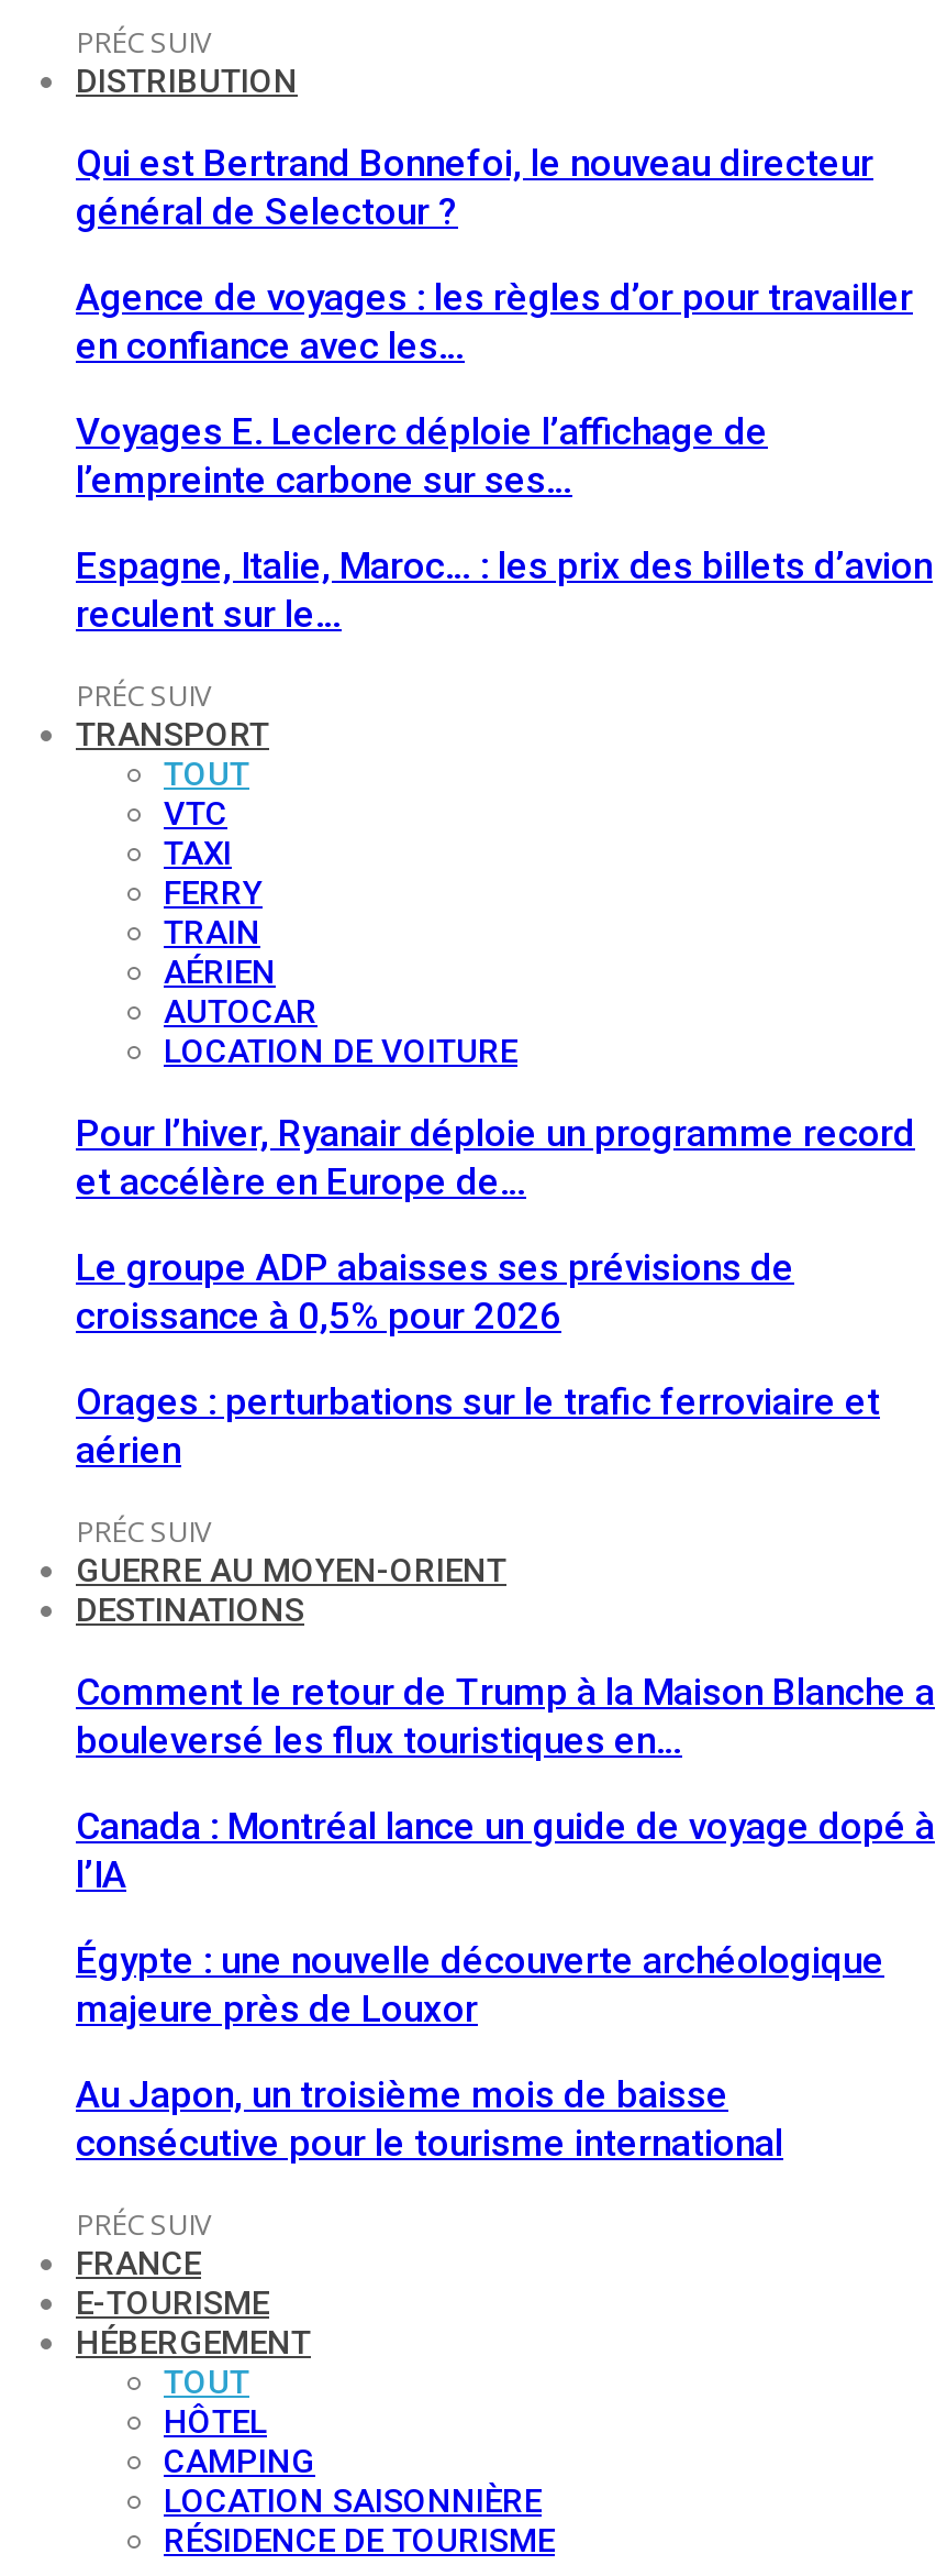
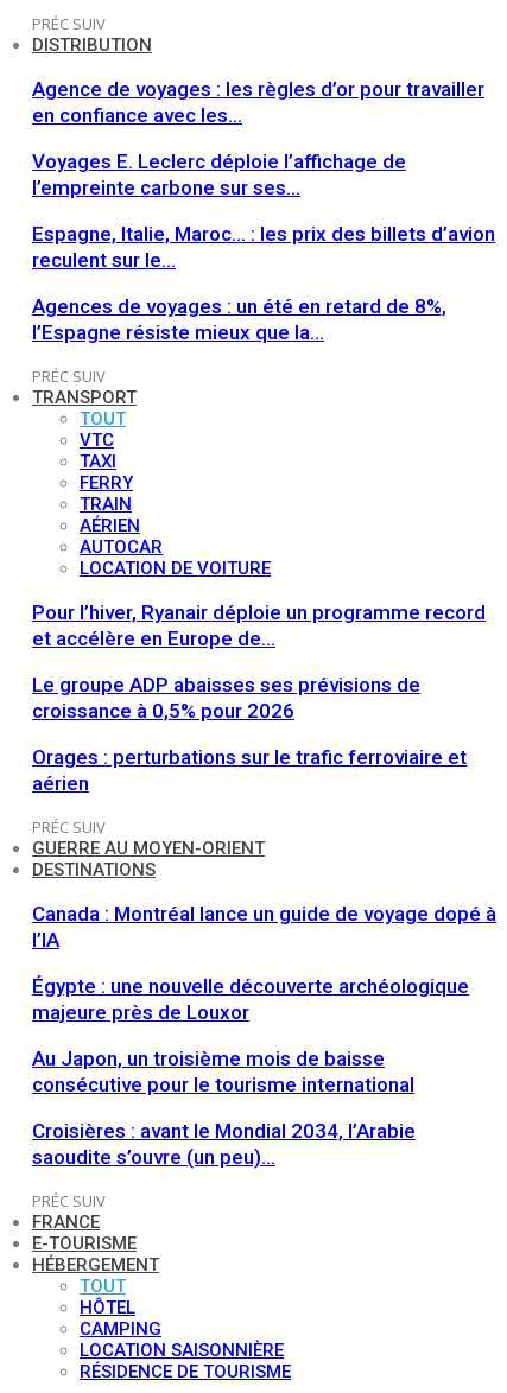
- Qui est Bertrand Bonnefoi, le nouveau directeur
- général de Selectour ?

moved up: Agence de voyages : les règles d’or pour travailler | en confiance avec les… | Voyages E. Leclerc déploie l’affichage de | l’empreinte carbone sur ses… | Espagne, Italie, Maroc… : les prix des billets d’avion | reculent sur le…

+ Agences de voyages : un été en retard de 8%,
+ l’Espagne résiste mieux que la…

- Comment le retour de Trump à la Maison Blanche a
- bouleversé les flux touristiques en…

moved up: Canada : Montréal lance un guide de voyage dopé à | l’IA | Égypte : une nouvelle découverte archéologique | majeure près de Louxor | Au Japon, un troisième mois de baisse | consécutive pour le tourisme international

+ Croisières : avant le Mondial 2034, l’Arabie
+ saoudite s’ouvre (un peu)…
